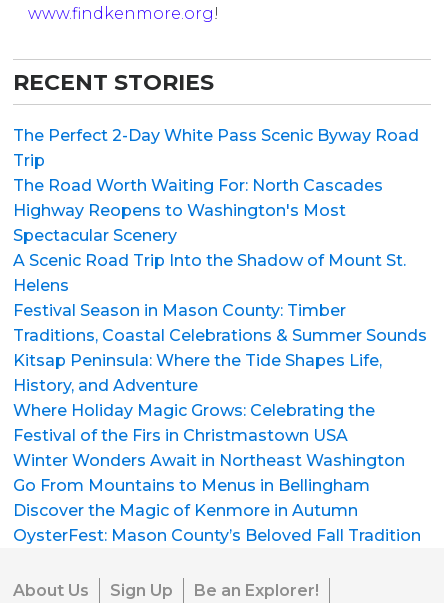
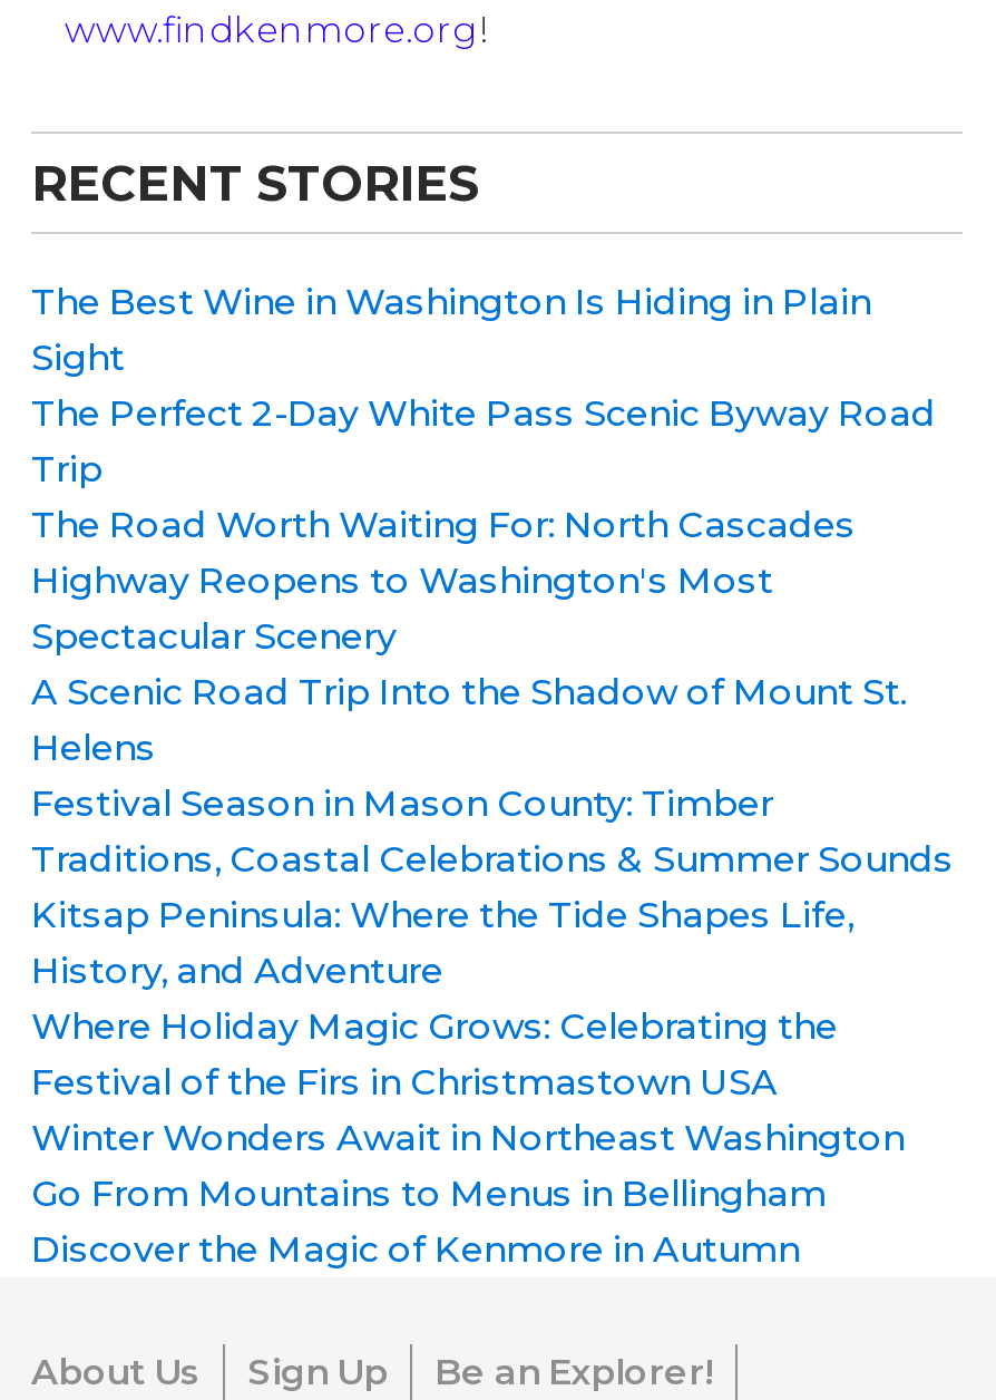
+ The Best Wine in Washington Is Hiding in Plain
+ Sight

moved down: The Perfect 2-Day White Pass Scenic Byway Road | Trip | The Road Worth Waiting For: North Cascades | ... | Go From Mountains to Menus in Bellingham | Discover the Magic of Kenmore in Autumn

- OysterFest: Mason County’s Beloved Fall Tradition
